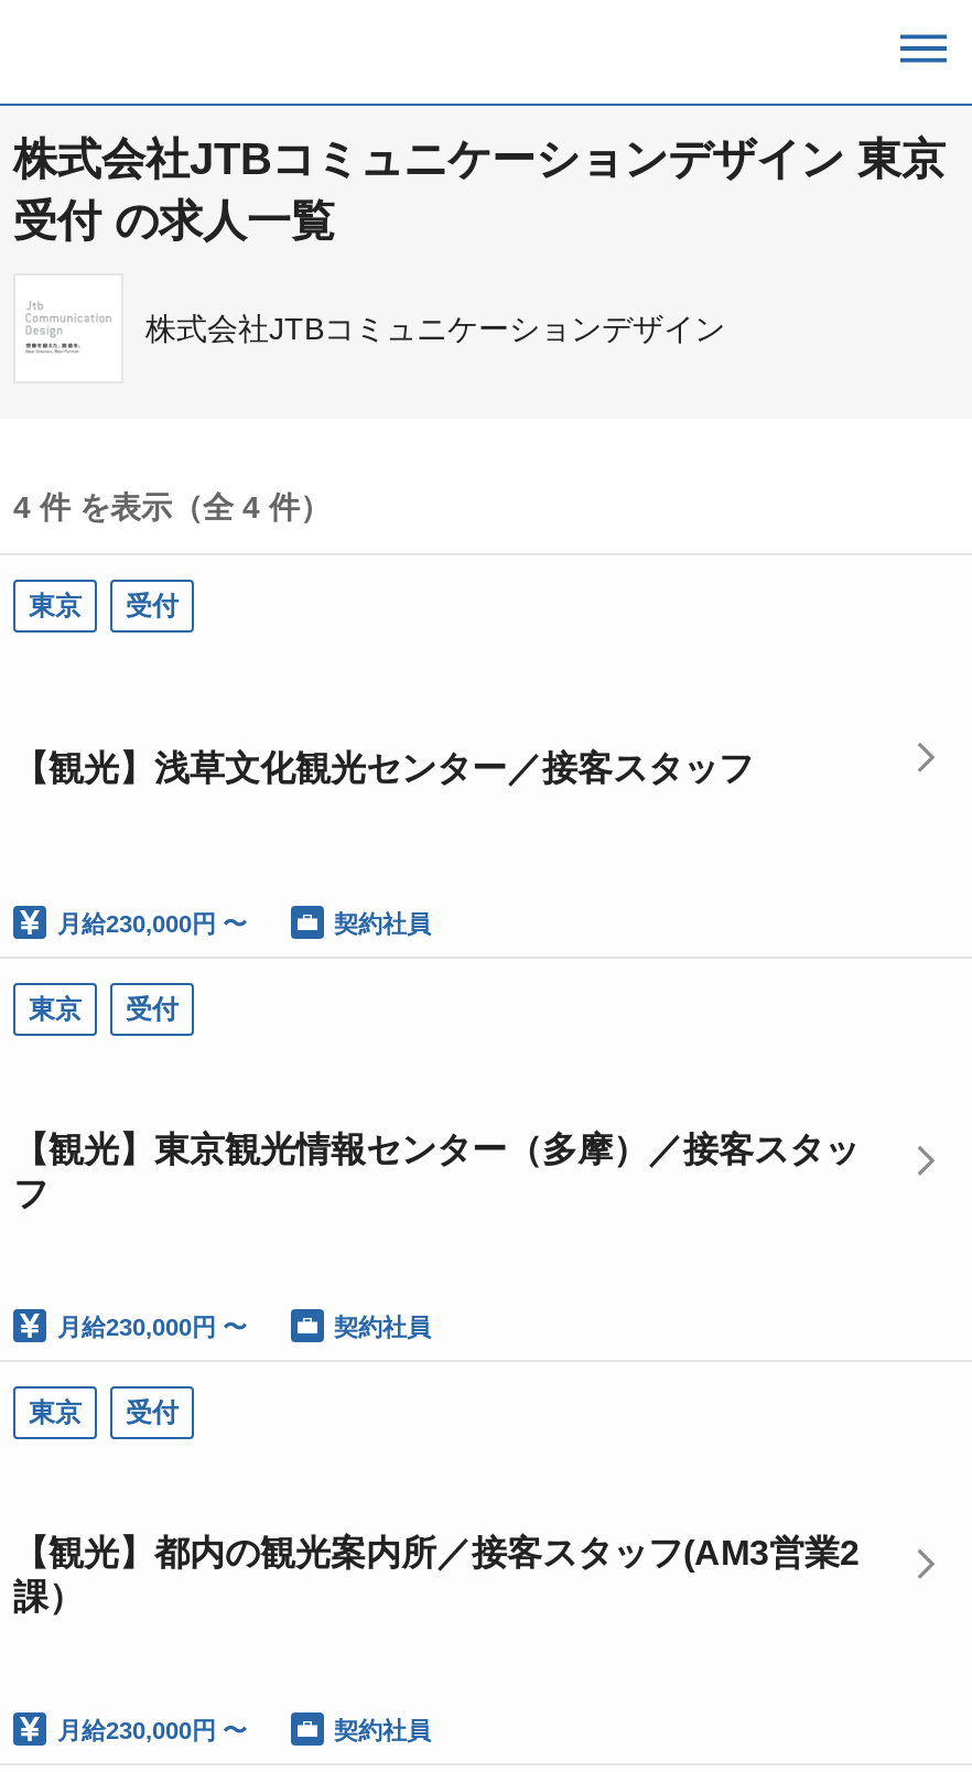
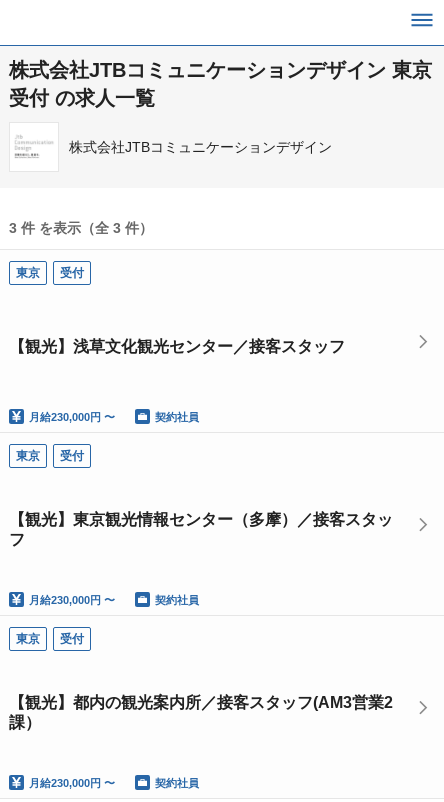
- 4 件 を表示（全 4 件）
+ 3 件 を表示（全 3 件）
